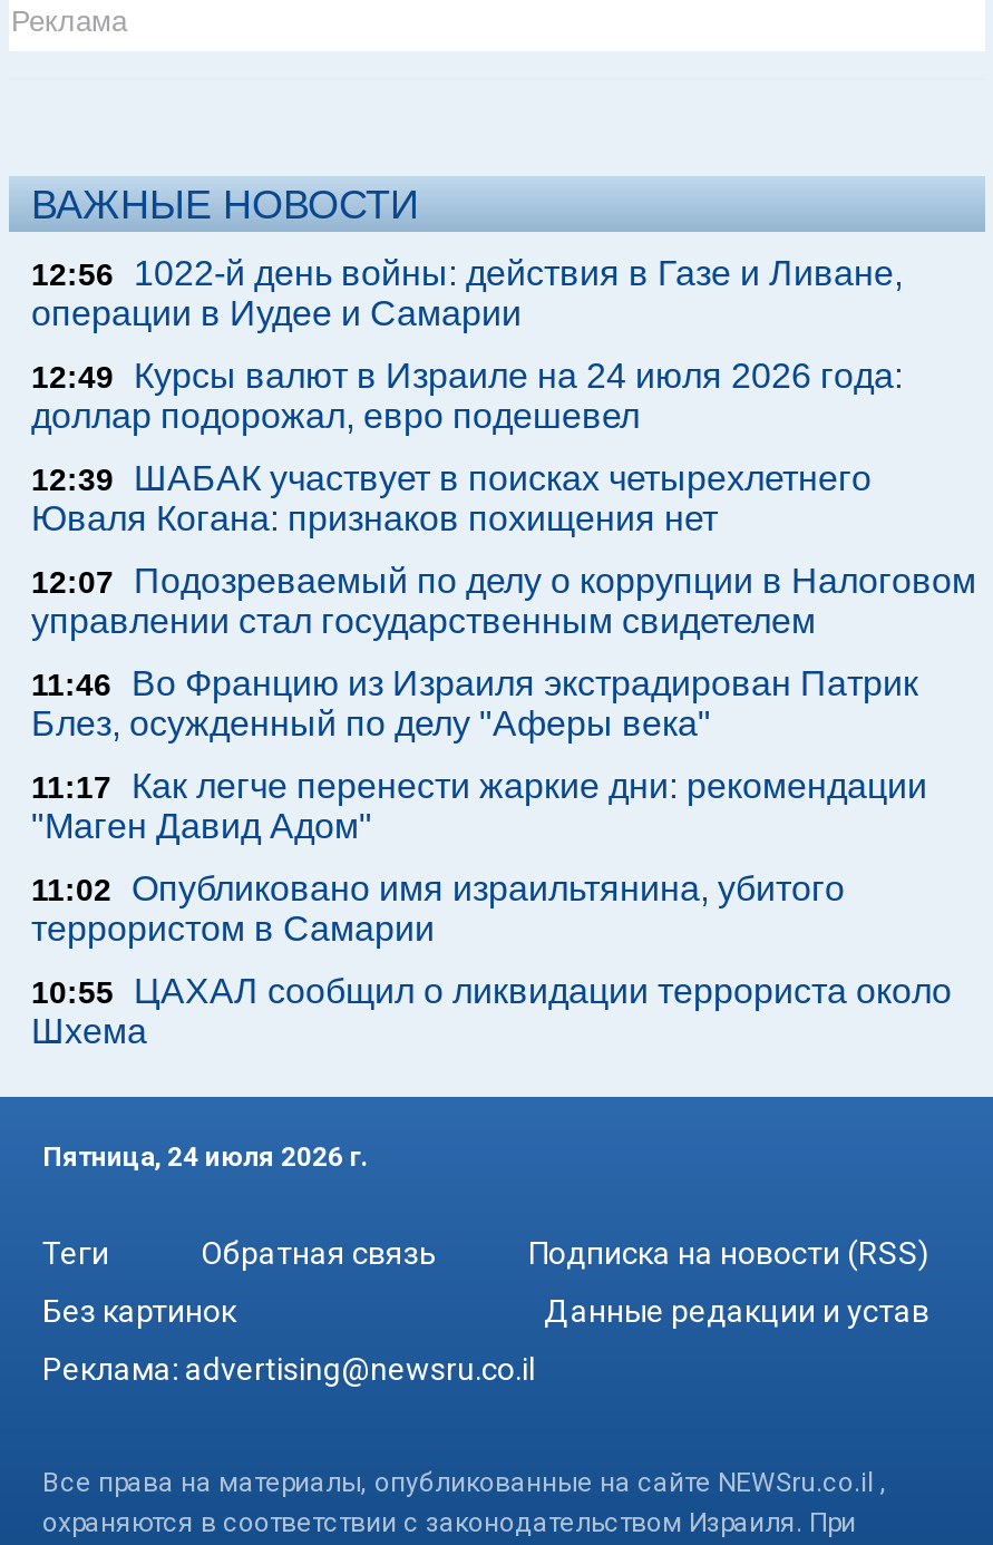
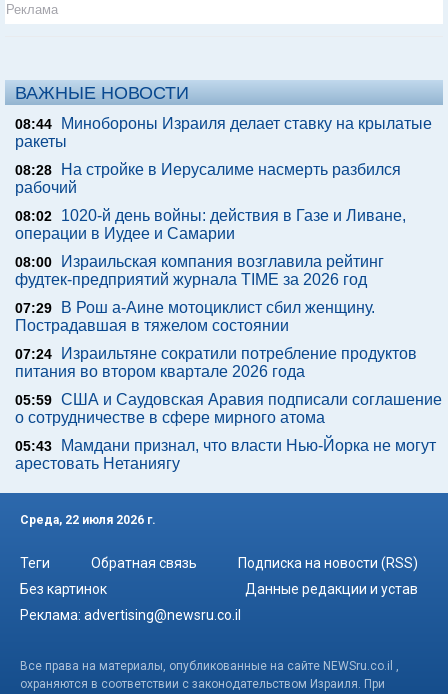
- 12:56 1022-й день войны: действия в Газе и Ливане,
+ 08:44 Минобороны Израиля делает ставку на крылатые
+ ракеты
+ 08:28 На стройке в Иерусалиме насмерть разбился
+ рабочий
+ 08:02 1020-й день войны: действия в Газе и Ливане,

moved down: операции в Иудее и Самарии

- 12:49 Курсы валют в Израиле на 24 июля 2026 года:
- доллар подорожал, евро подешевел
- 12:39 ШАБАК участвует в поисках четырехлетнего
- Юваля Когана: признаков похищения нет
- 12:07 Подозреваемый по делу о коррупции в Налоговом
- управлении стал государственным свидетелем
- 11:46 Во Францию из Израиля экстрадирован Патрик
- Блез, осужденный по делу "Аферы века"
- 11:17 Как легче перенести жаркие дни: рекомендации
- "Маген Давид Адом"
- 11:02 Опубликовано имя израильтянина, убитого
- террористом в Самарии
- 10:55 ЦАХАЛ сообщил о ликвидации террориста около
- Шхема
- Пятница, 24 июля 2026 г.
+ 08:00 Израильская компания возглавила рейтинг
+ фудтек-предприятий журнала TIME за 2026 год
+ 07:29 В Рош а-Аине мотоциклист сбил женщину.
+ Пострадавшая в тяжелом состоянии
+ 07:24 Израильтяне сократили потребление продуктов
+ питания во втором квартале 2026 года
+ 05:59 США и Саудовская Аравия подписали соглашение
+ о сотрудничестве в сфере мирного атома
+ 05:43 Мамдани признал, что власти Нью-Йорка не могут
+ арестовать Нетаниягу
+ Среда, 22 июля 2026 г.
